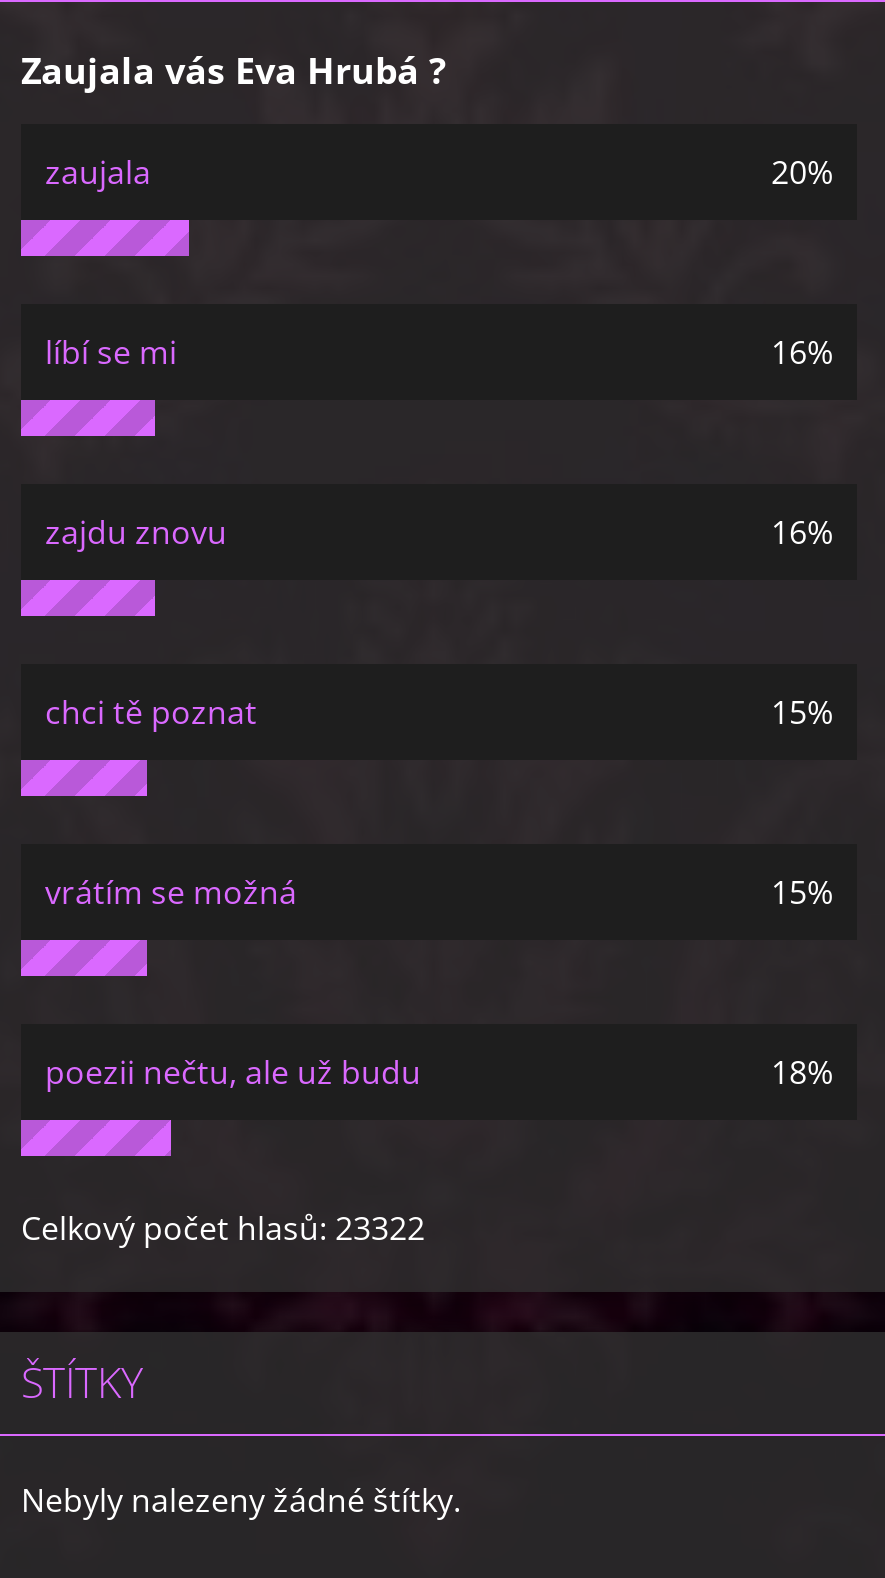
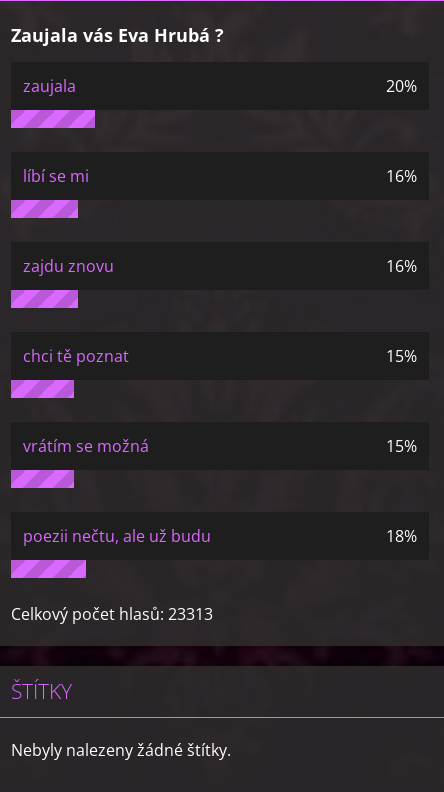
- Celkový počet hlasů: 23322
+ Celkový počet hlasů: 23313
